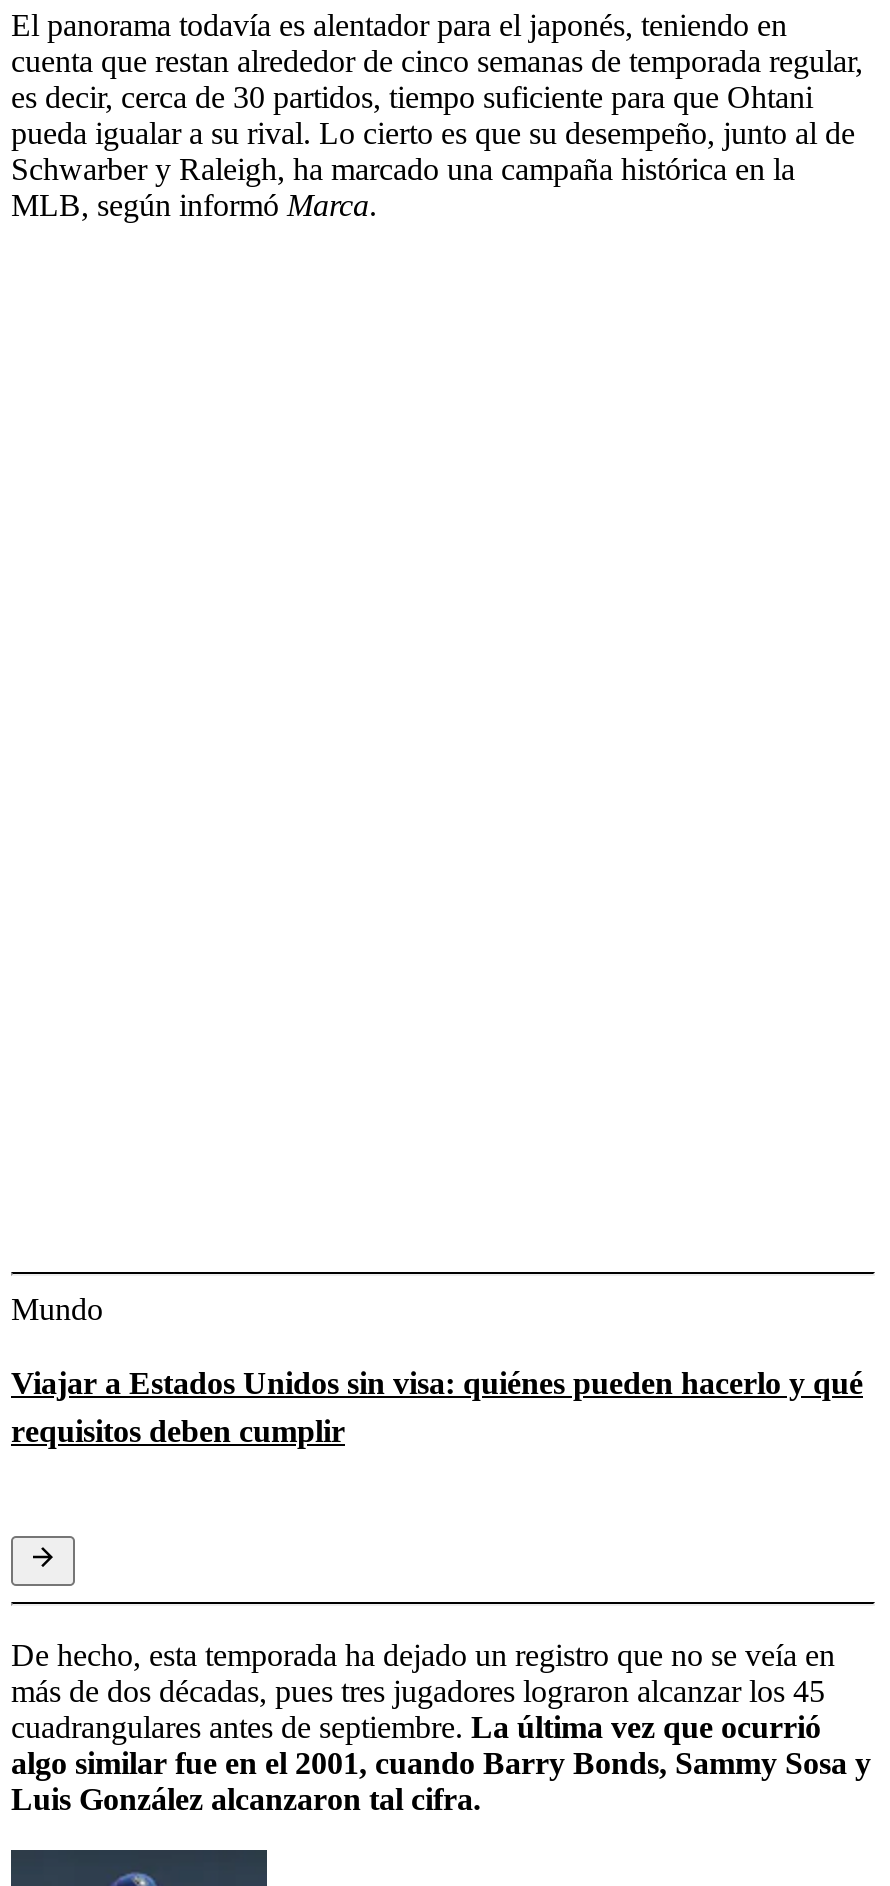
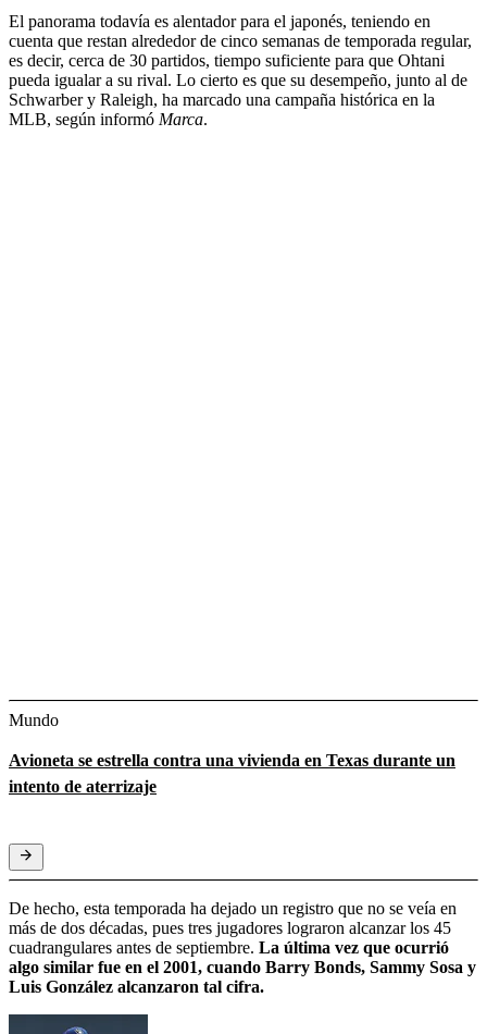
- Viajar a Estados Unidos sin visa: quiénes pueden hacerlo y qué
- requisitos deben cumplir
+ Avioneta se estrella contra una vivienda en Texas durante un
+ intento de aterrizaje
